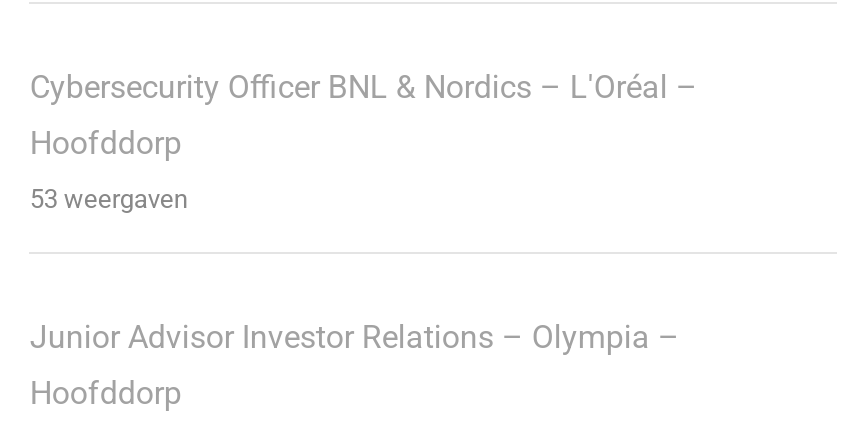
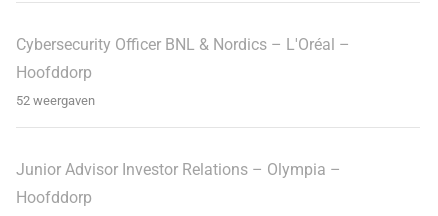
- 53 weergaven
+ 52 weergaven
